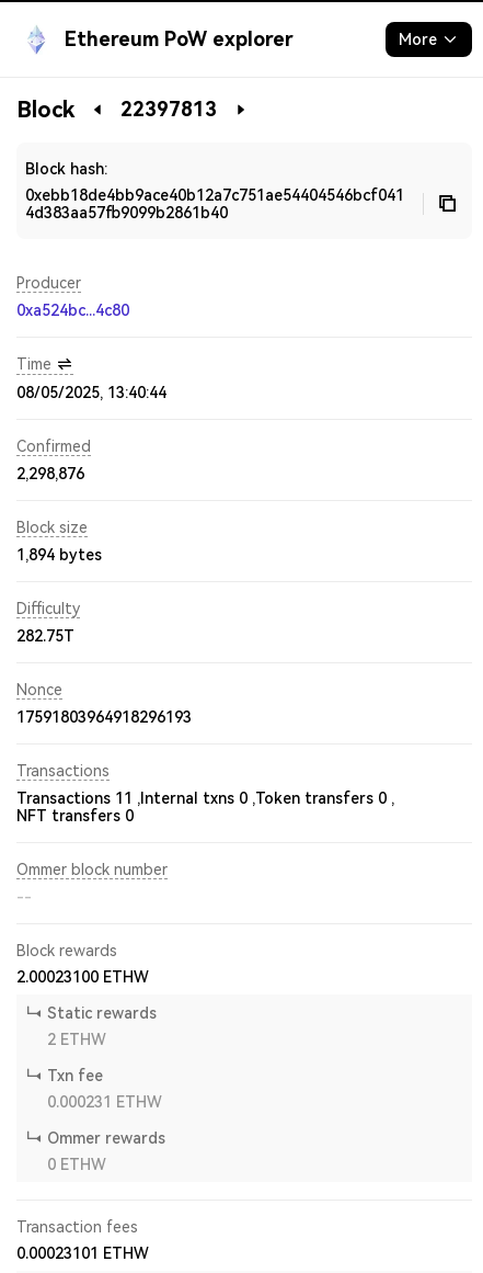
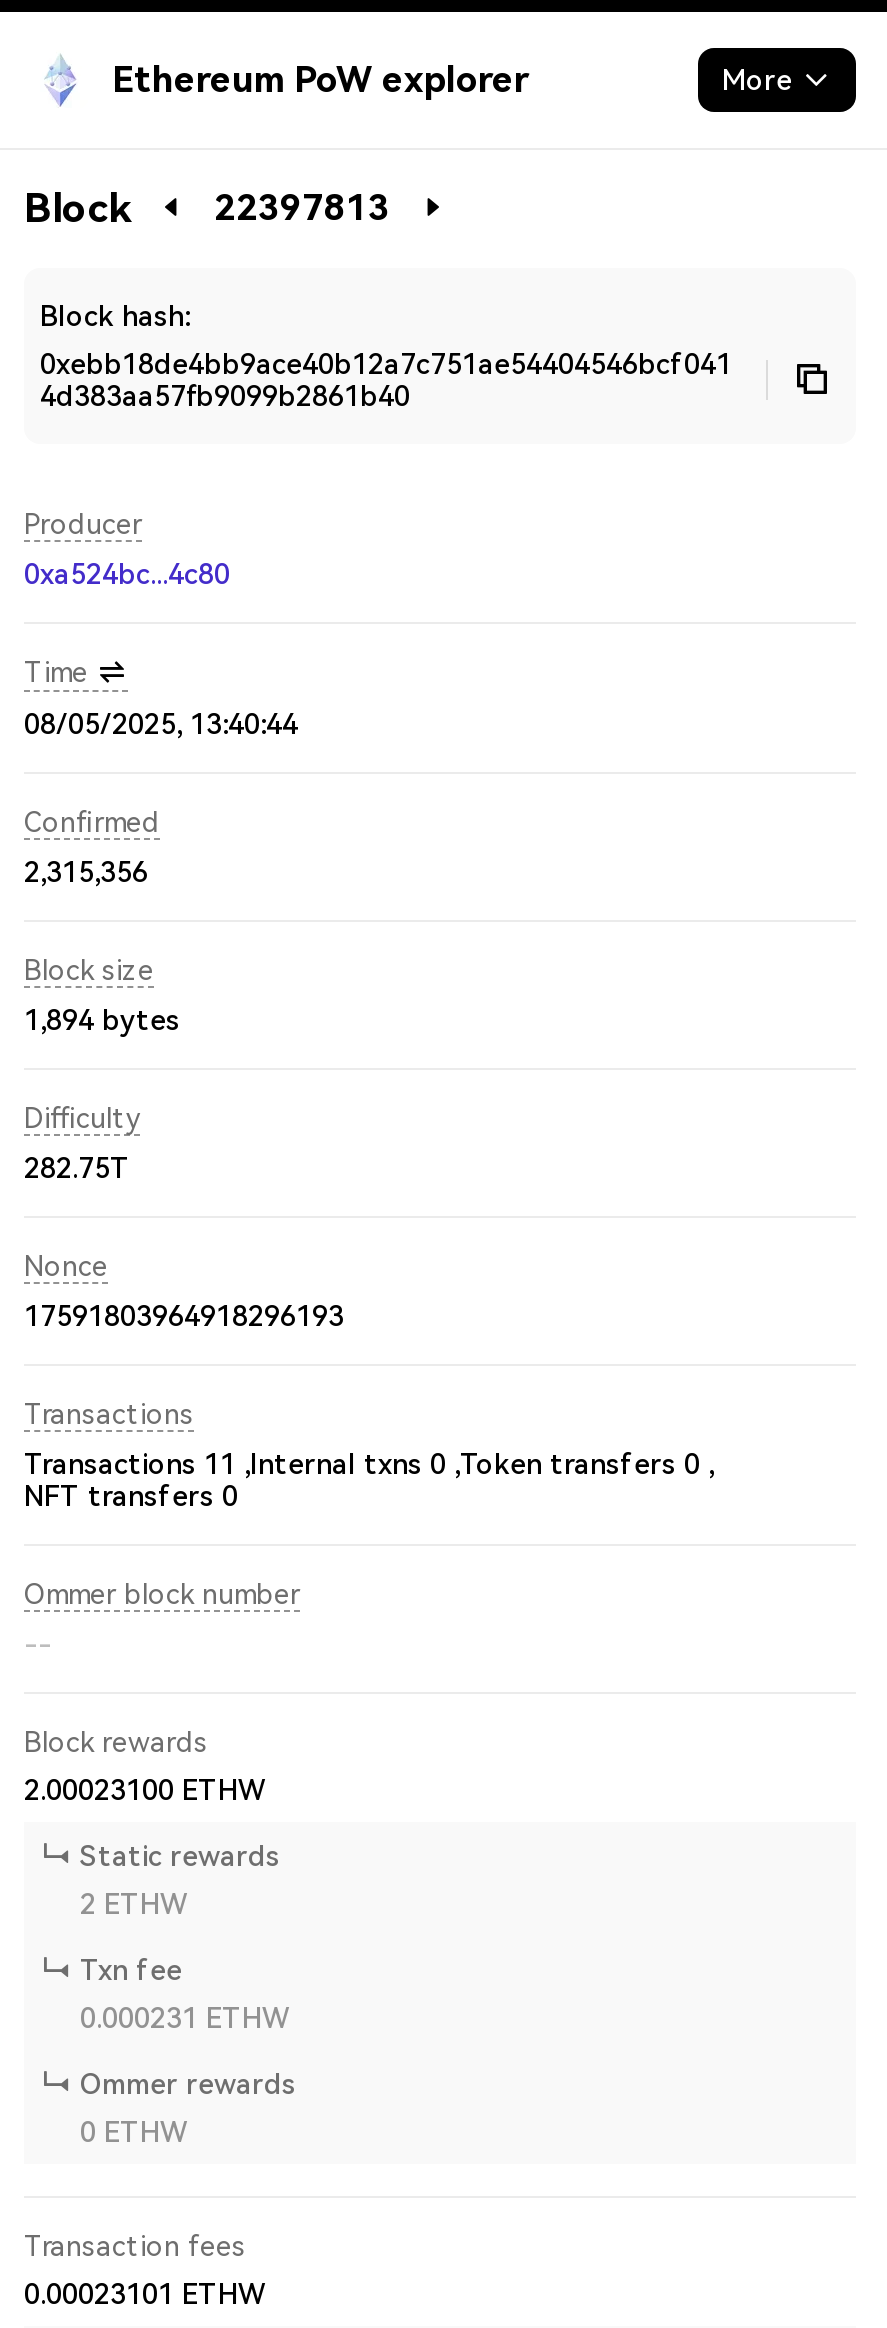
- 2,298,876
+ 2,315,356
